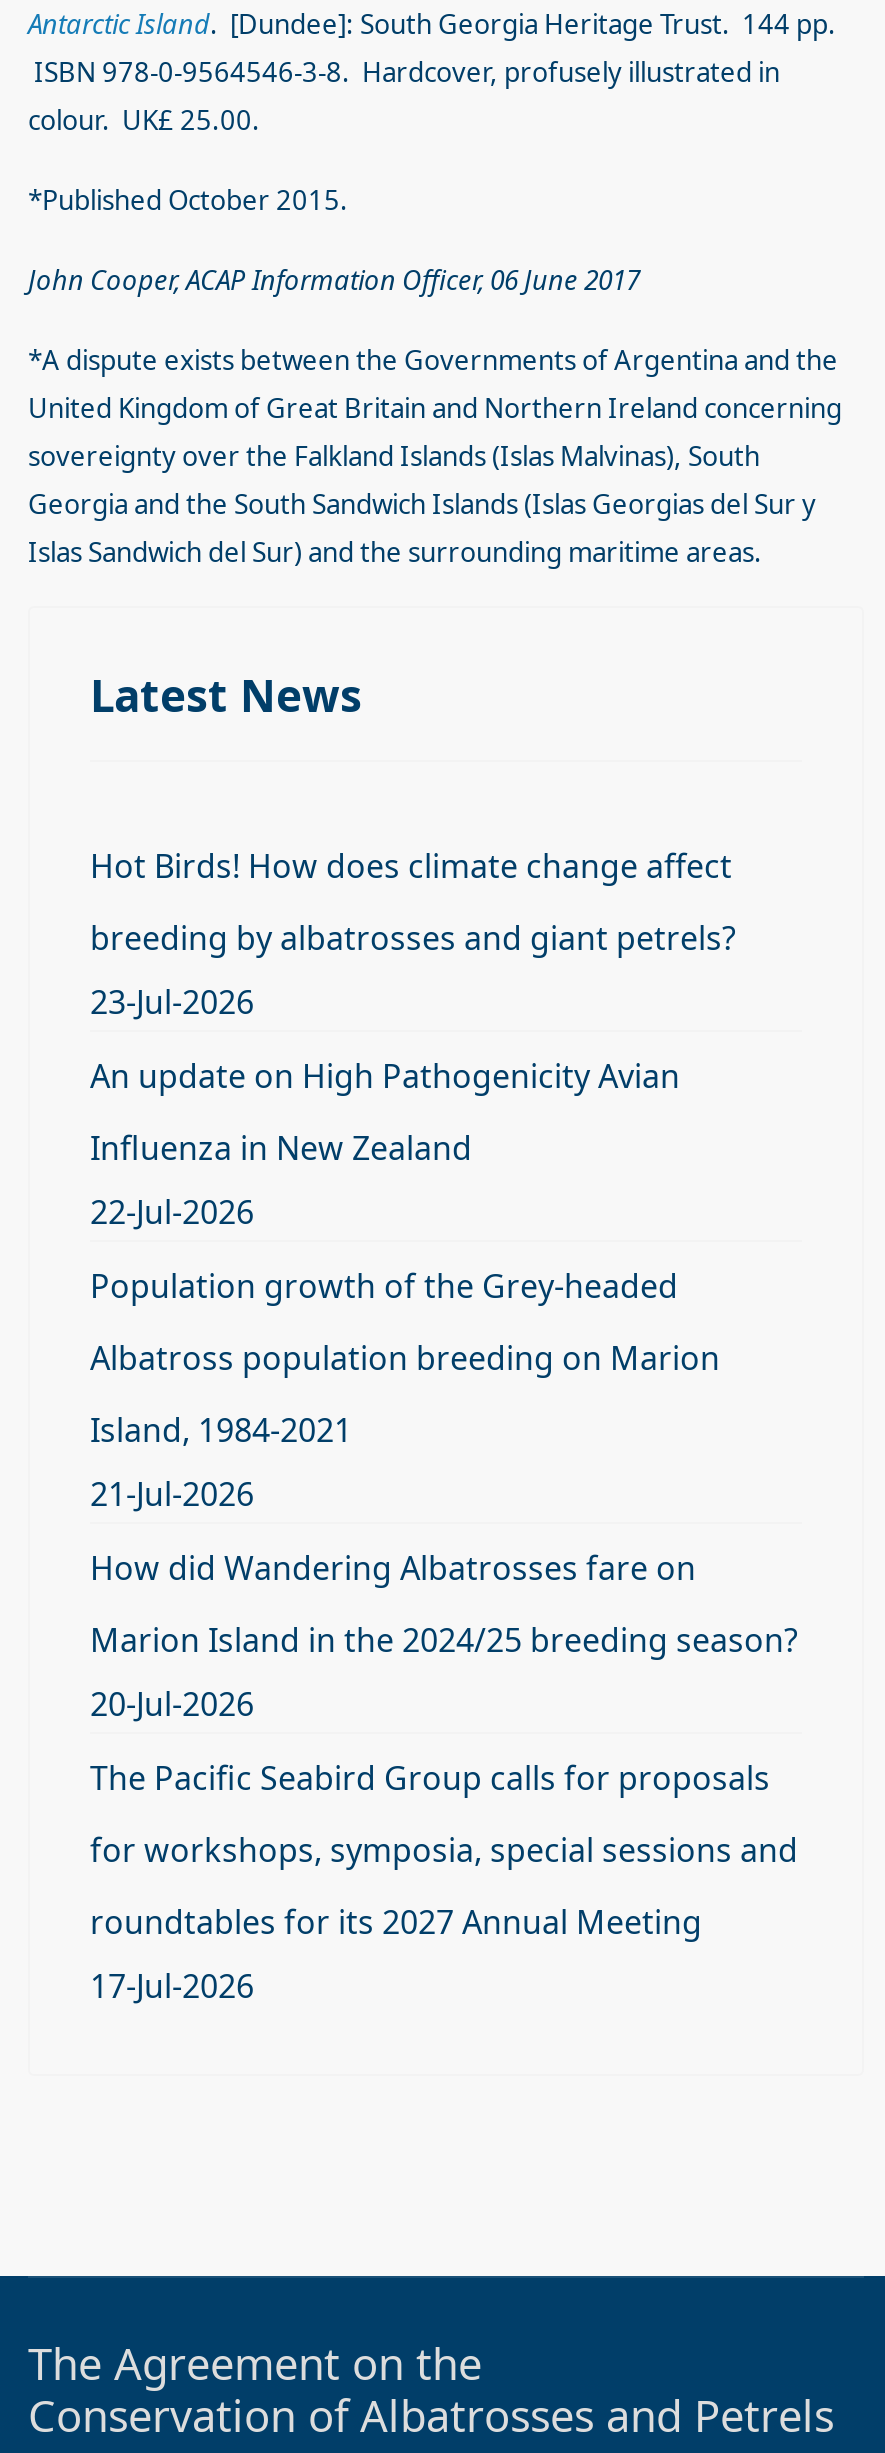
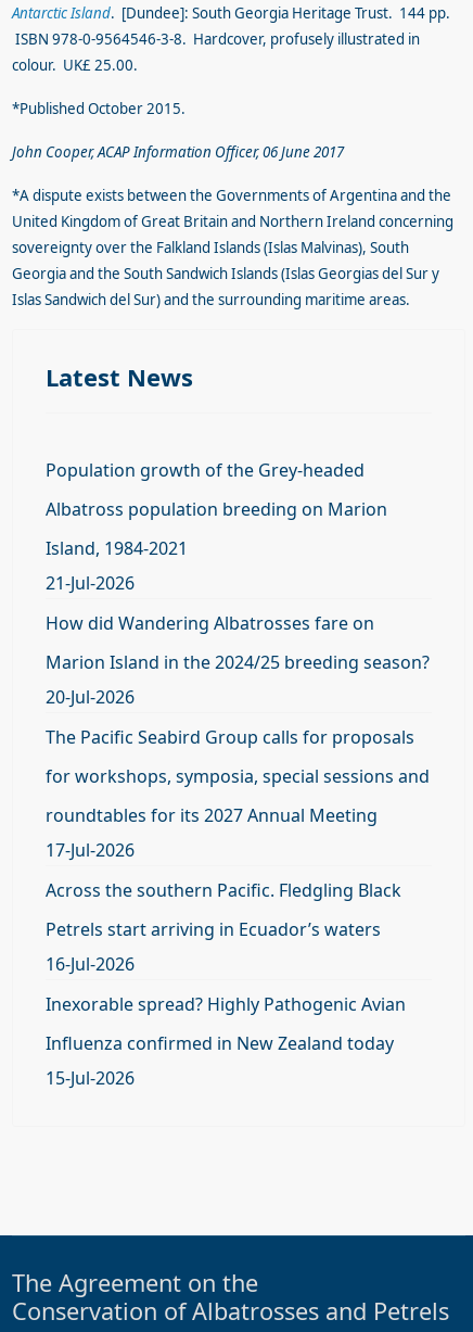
- Hot Birds! How does climate change affect
- breeding by albatrosses and giant petrels?
- 23-Jul-2026
- An update on High Pathogenicity Avian
- Influenza in New Zealand
- 22-Jul-2026

moved up: Population growth of the Grey-headed | Albatross population breeding on Marion | Island, 1984-2021 | ... | roundtables for its 2027 Annual Meeting | 17-Jul-2026

+ Across the southern Pacific. Fledgling Black
+ Petrels start arriving in Ecuador’s waters
+ 16-Jul-2026
+ Inexorable spread? Highly Pathogenic Avian
+ Influenza confirmed in New Zealand today
+ 15-Jul-2026
